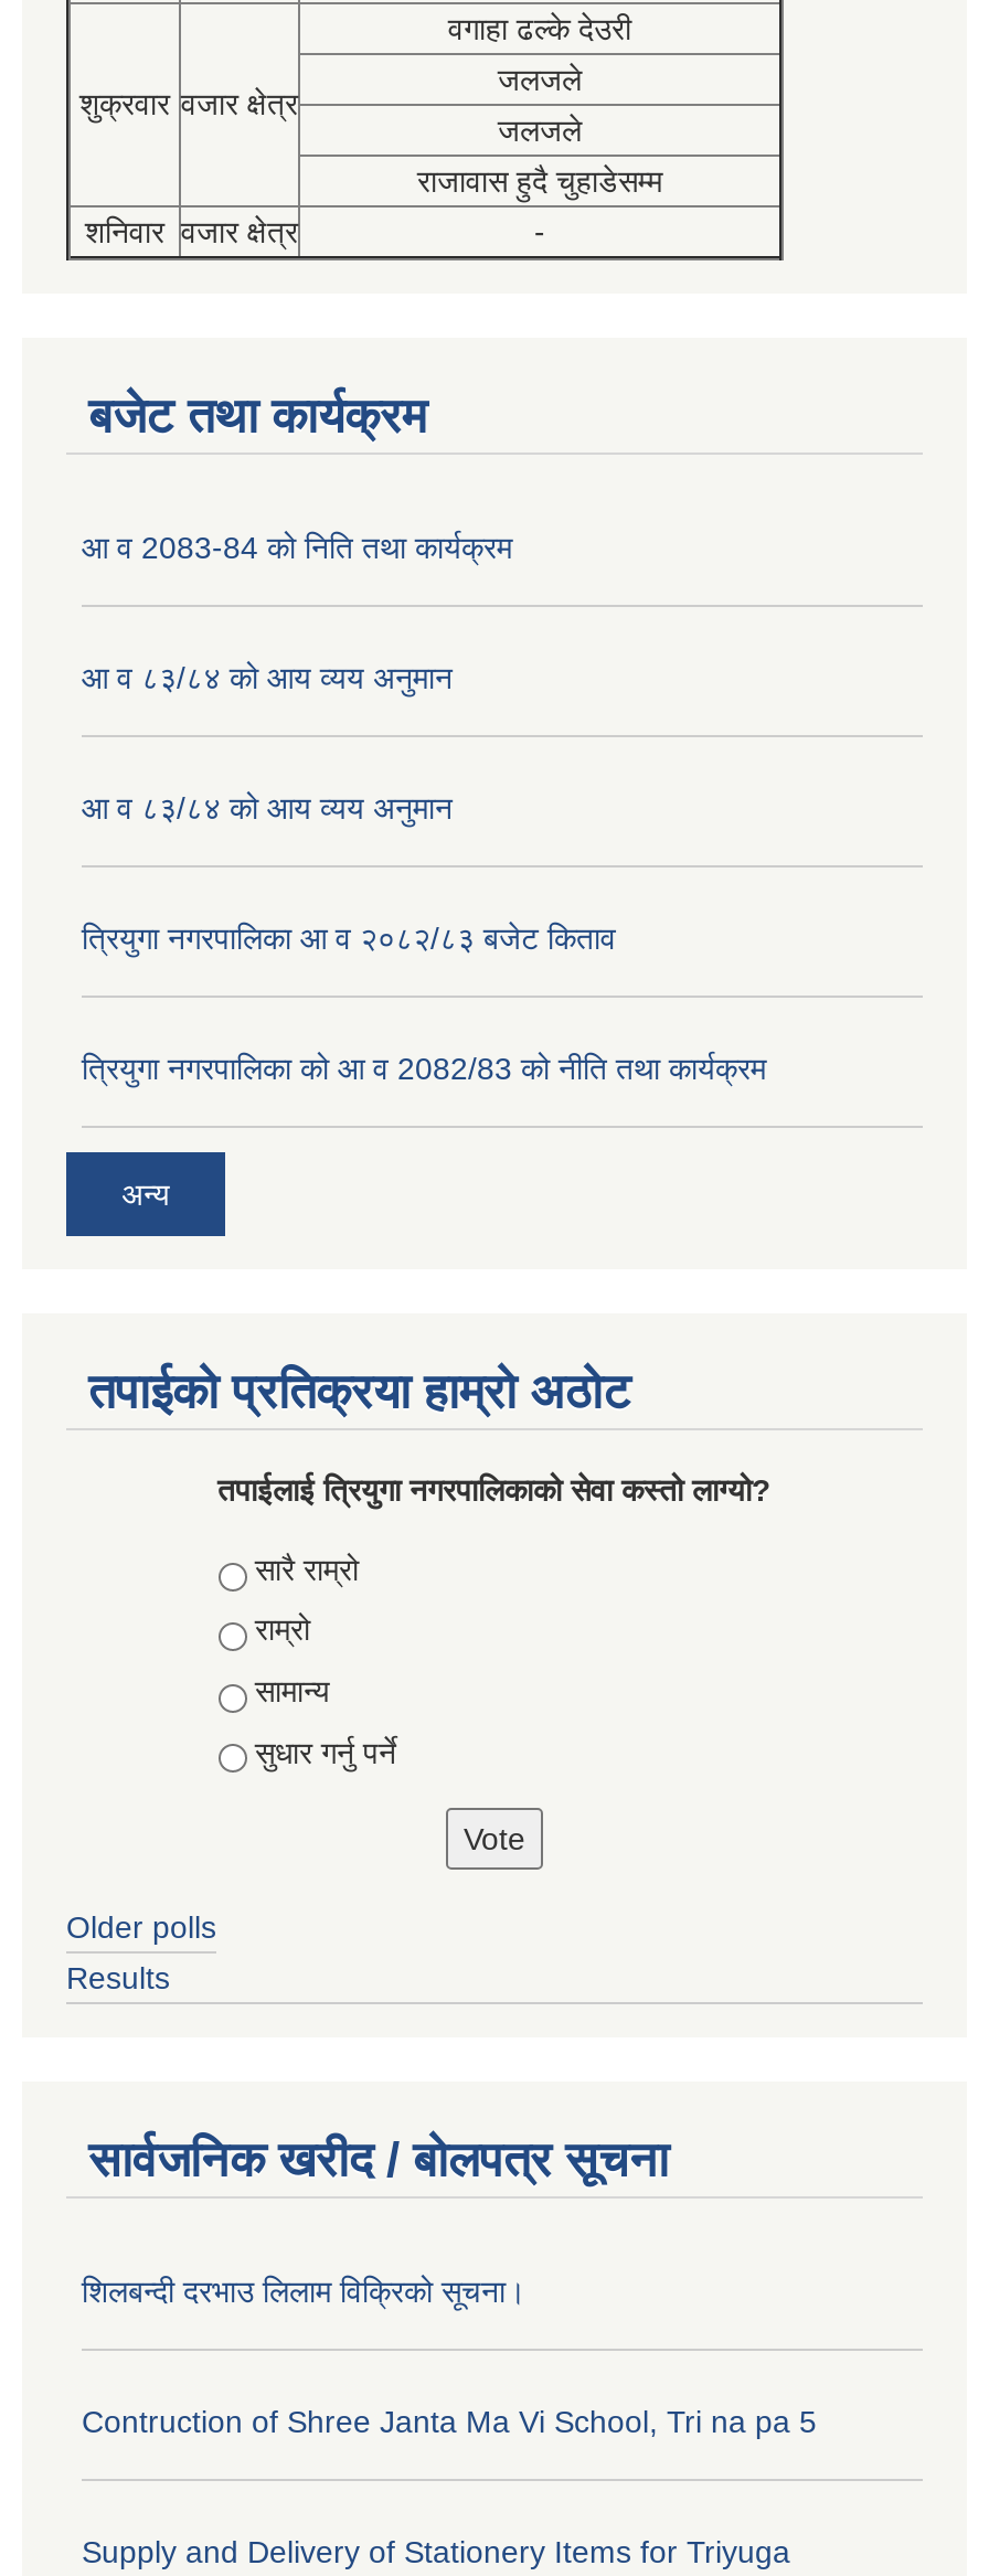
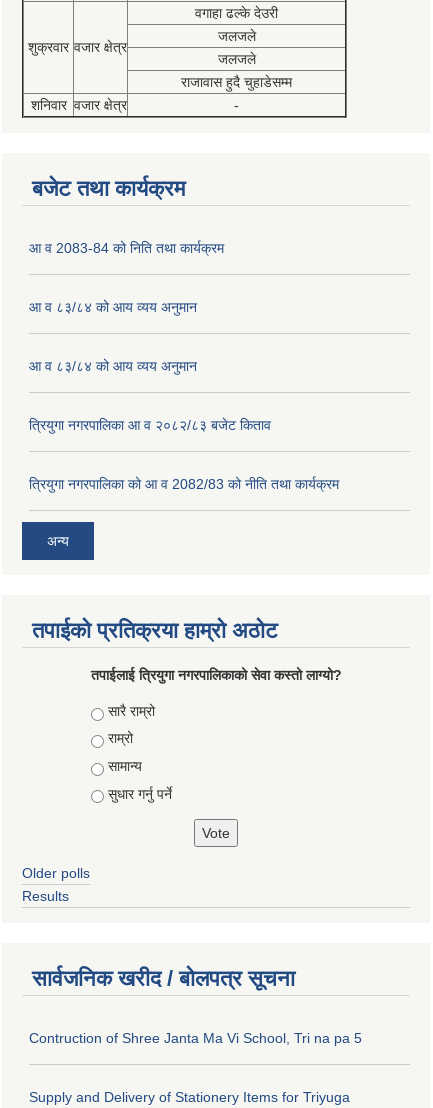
- शिलबन्दी दरभाउ लिलाम विक्रिको सूचना।
